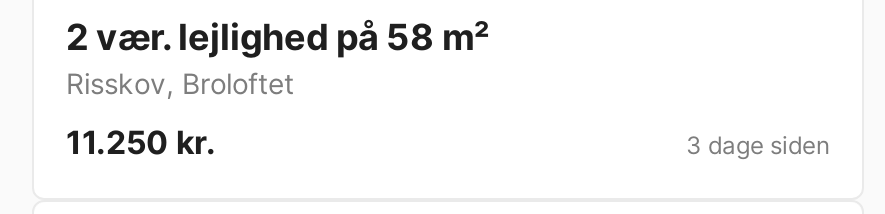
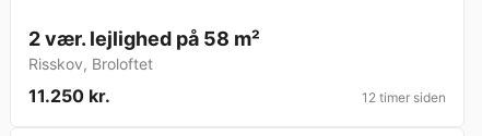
- 3 dage siden
+ 12 timer siden
